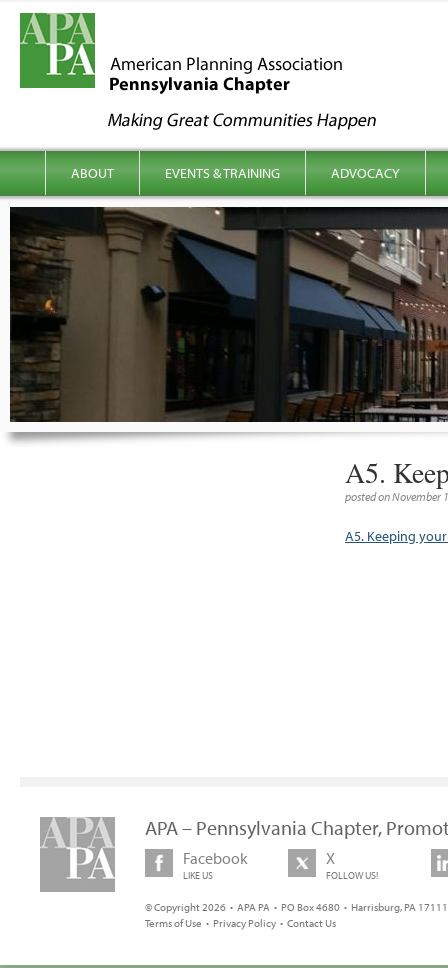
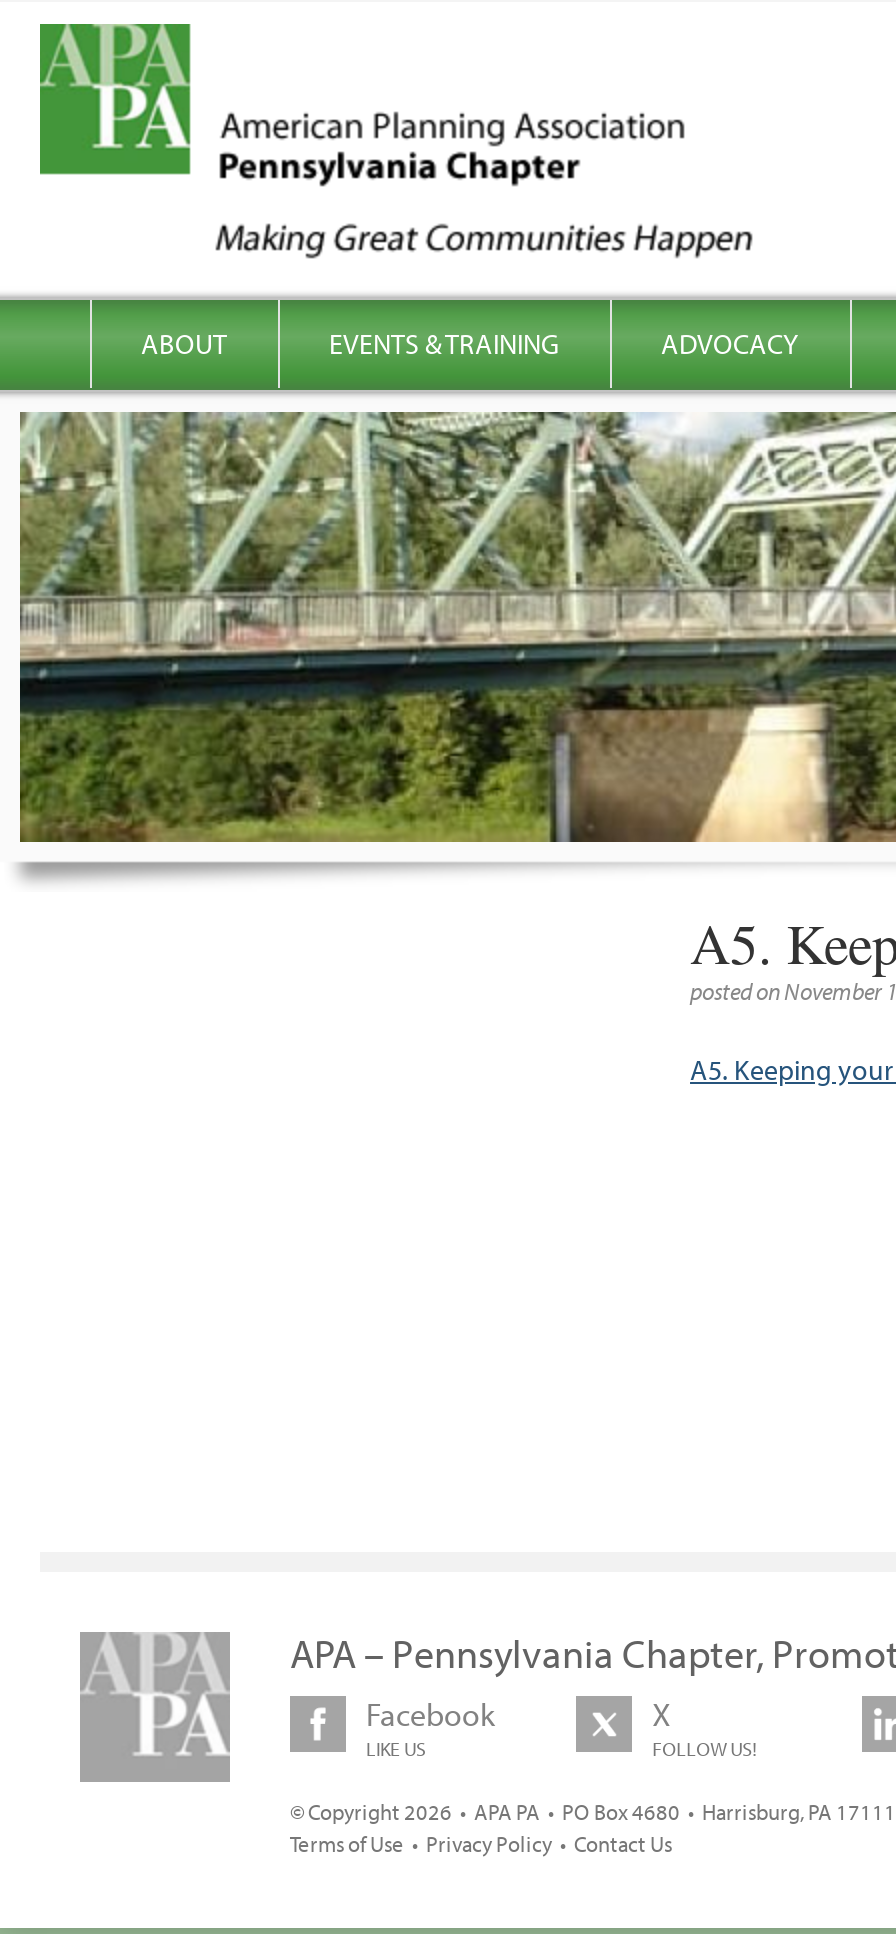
- [image]
+ [image]
